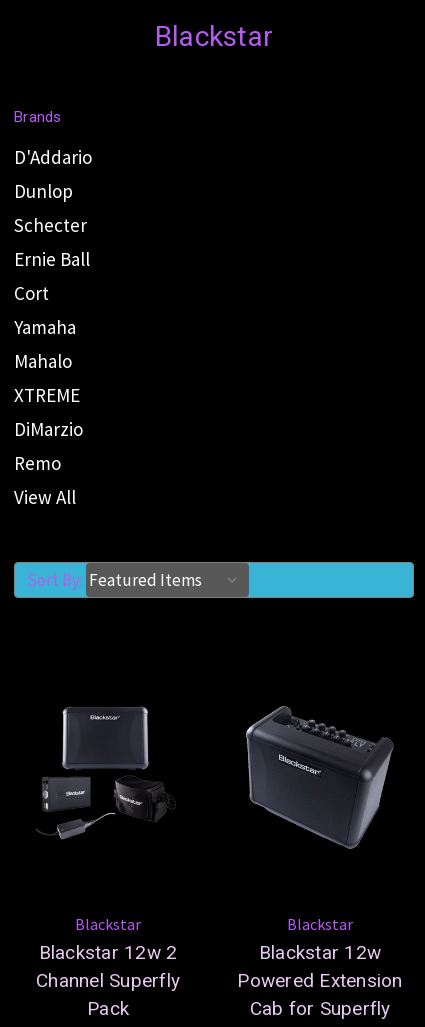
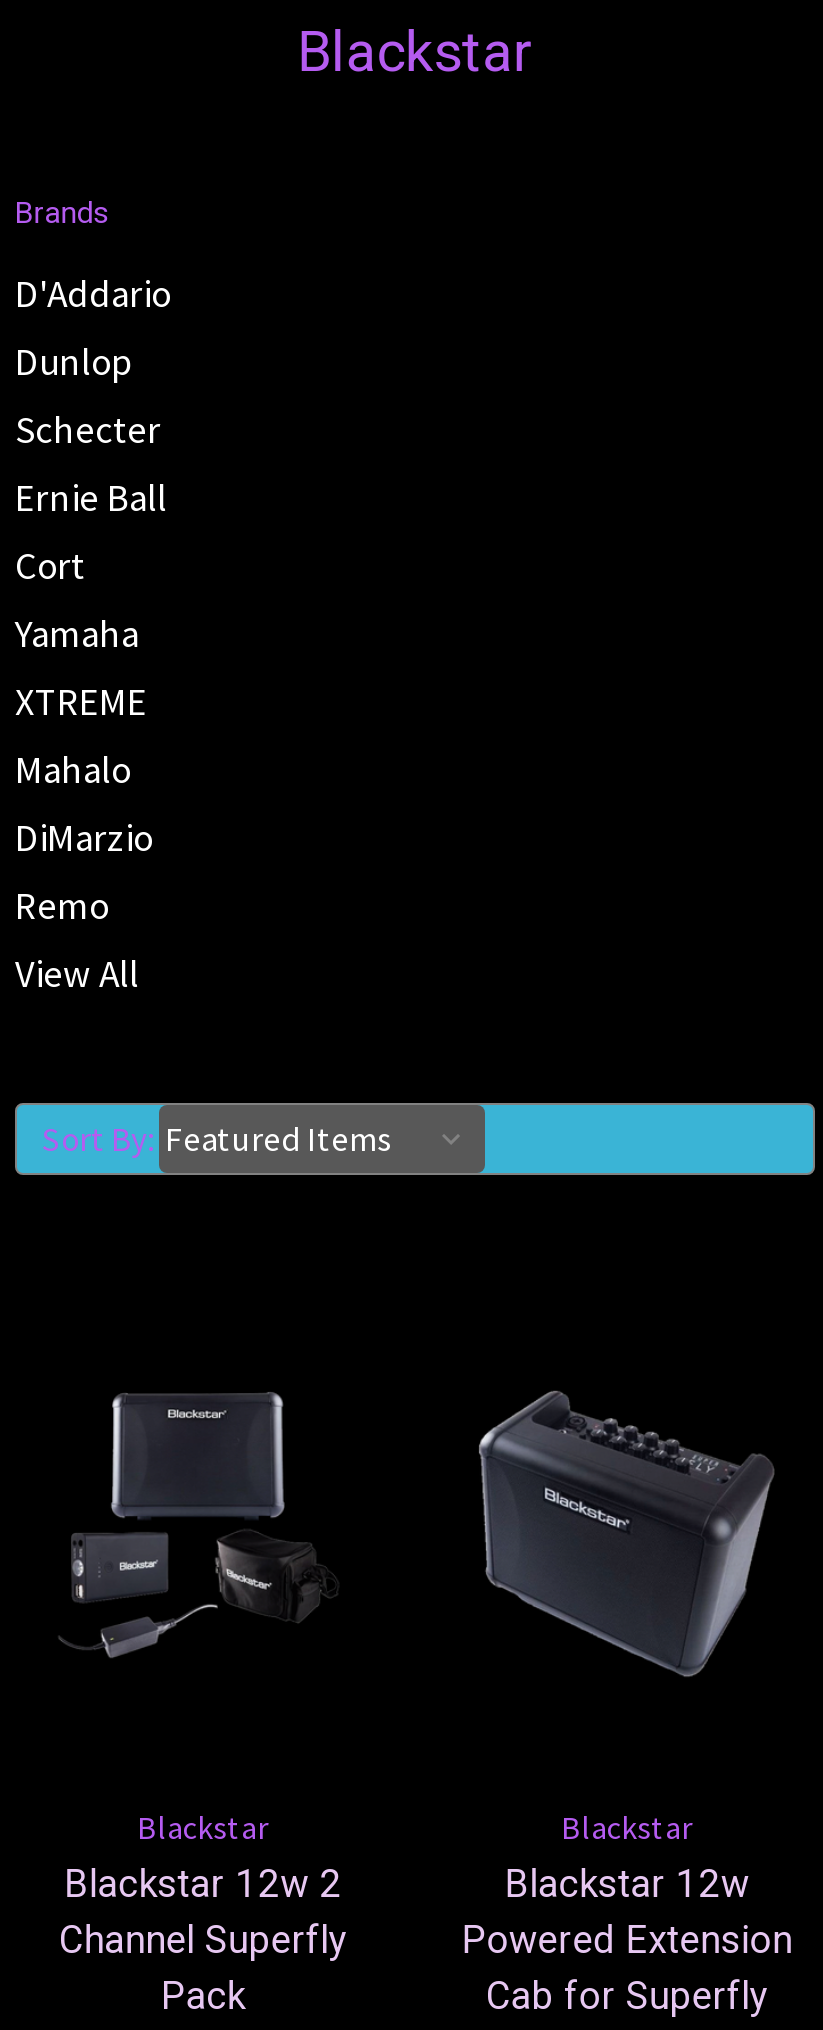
moved down: Mahalo

moved up: XTREME
